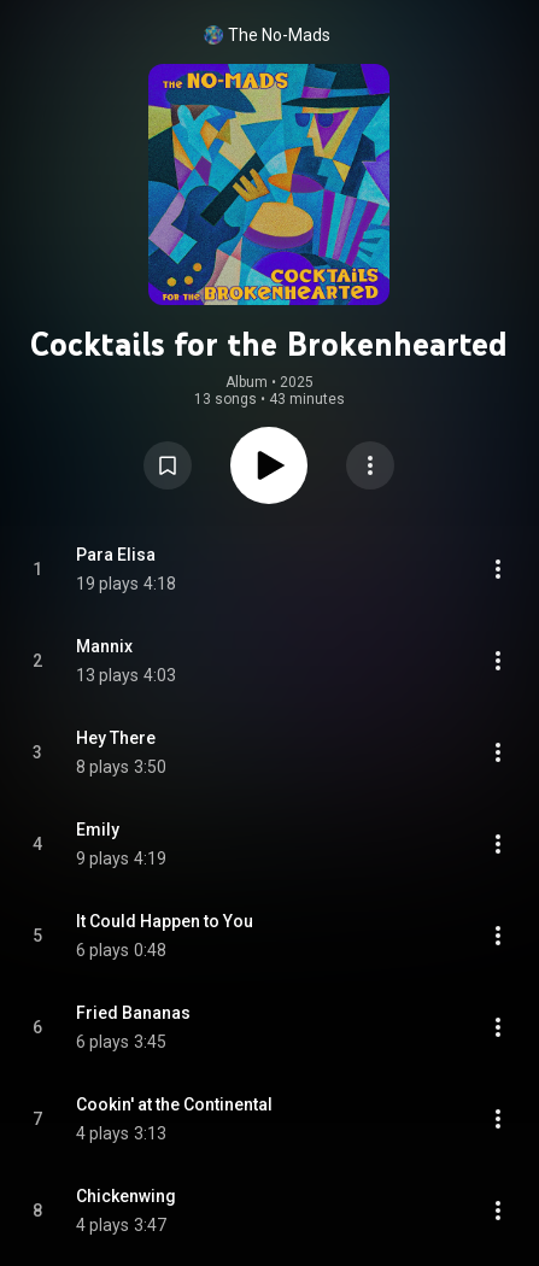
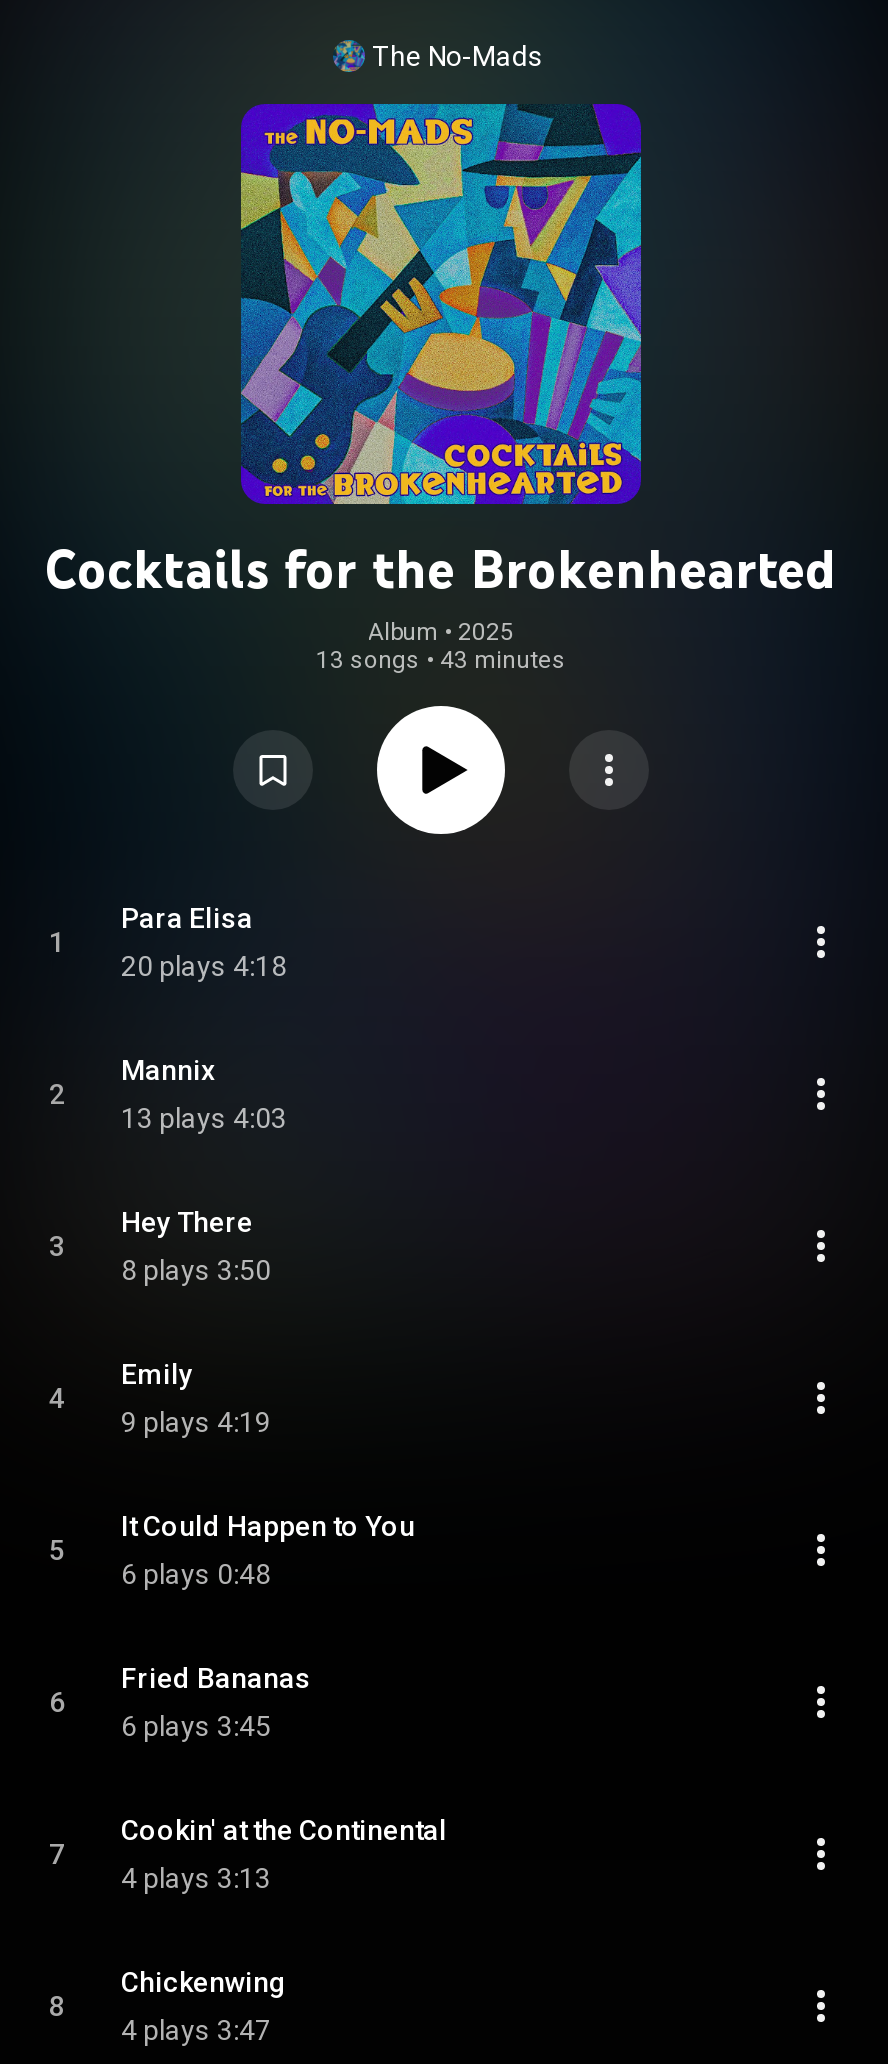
- 19 plays 4:18
+ 20 plays 4:18
